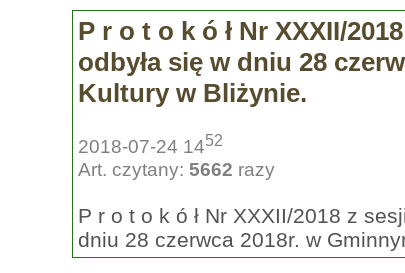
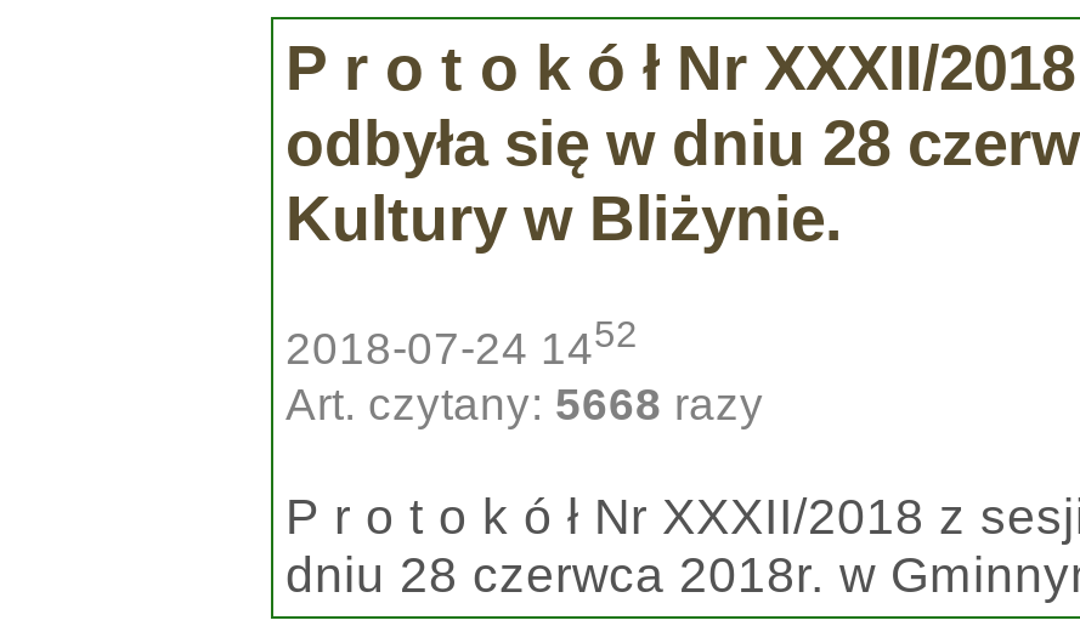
- Art. czytany: 5662 razy
+ Art. czytany: 5668 razy
